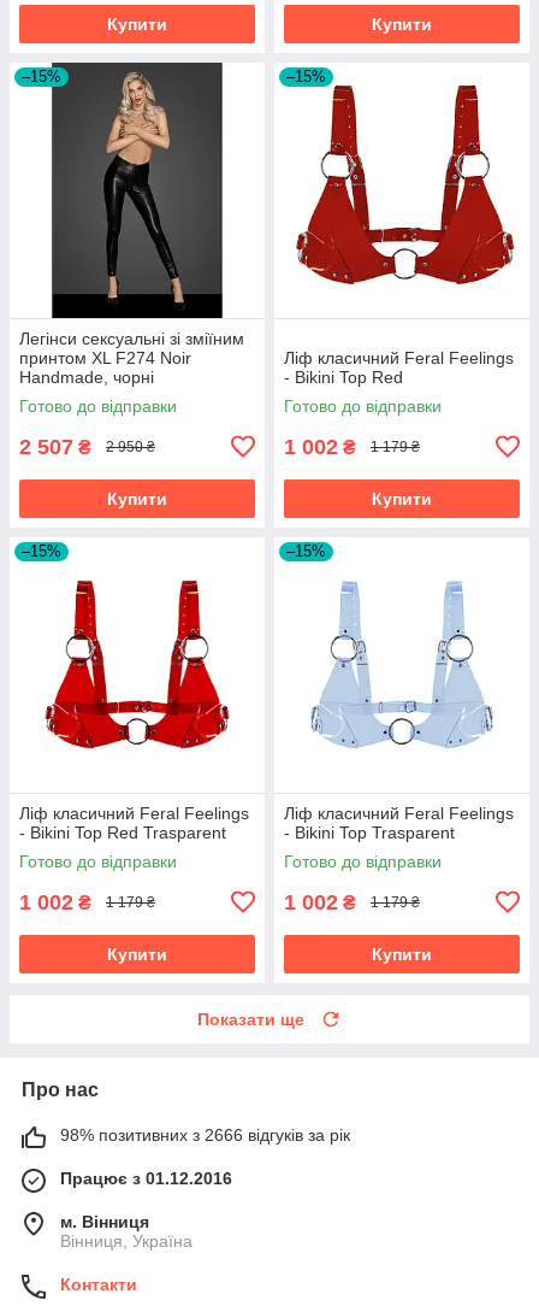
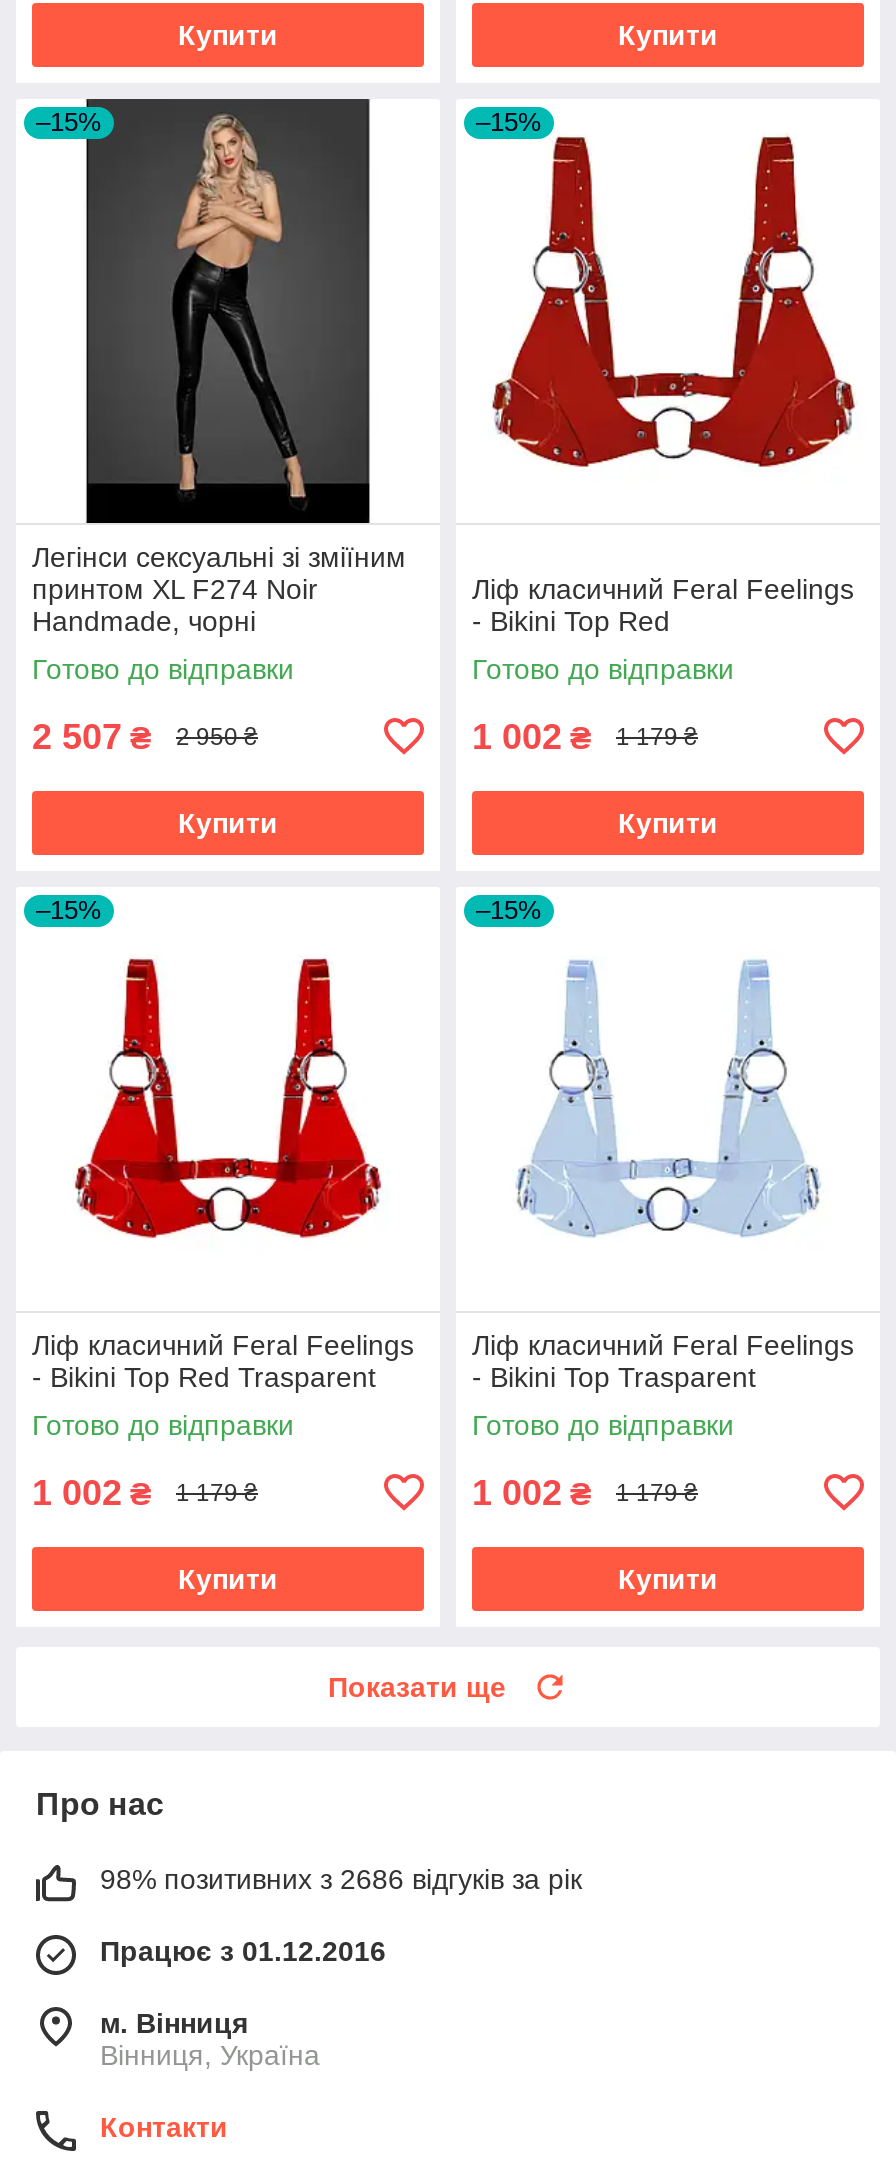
- 98% позитивних з 2666 відгуків за рік
+ 98% позитивних з 2686 відгуків за рік
